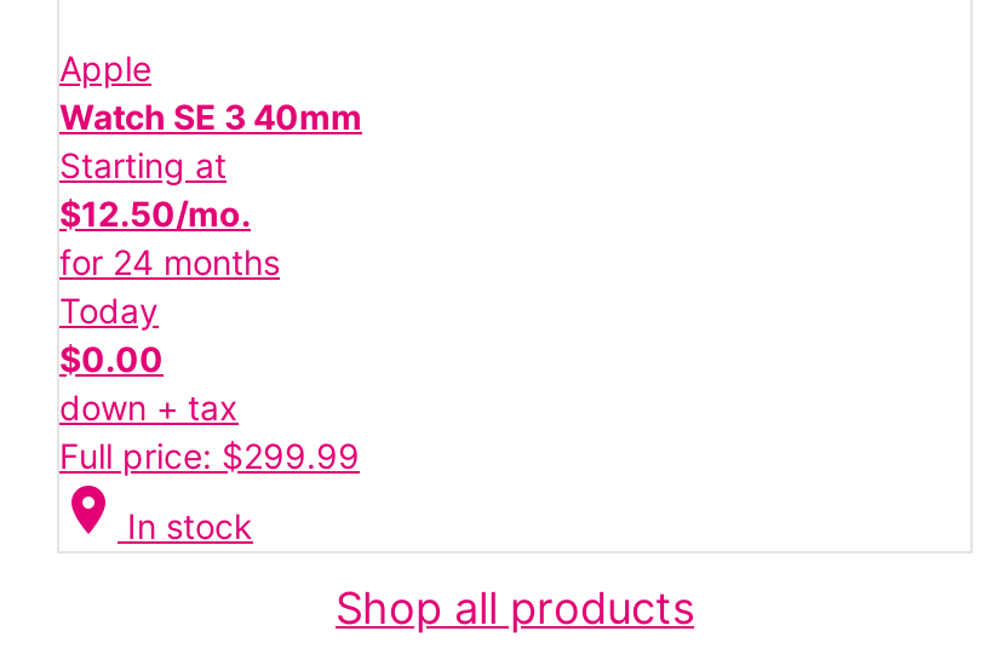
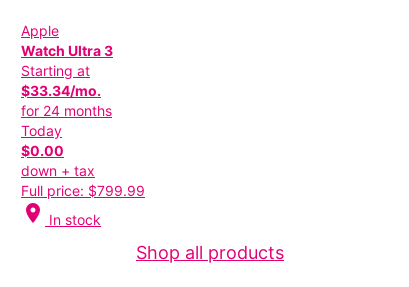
- Watch SE 3 40mm
+ Watch Ultra 3

- $12.50/mo.
+ $33.34/mo.

- Full price: $299.99
+ Full price: $799.99
